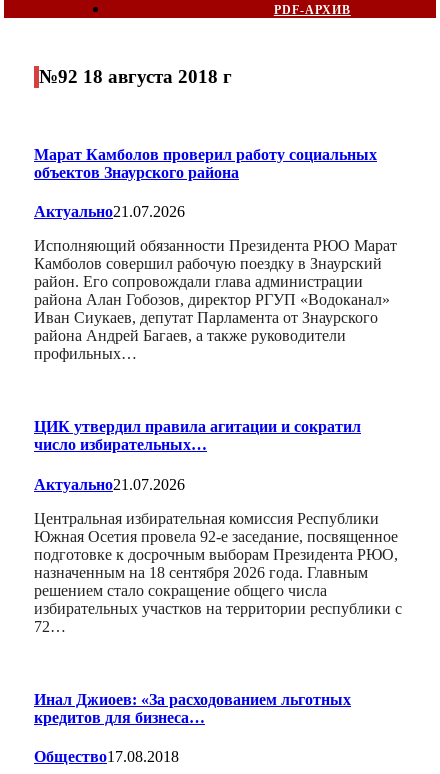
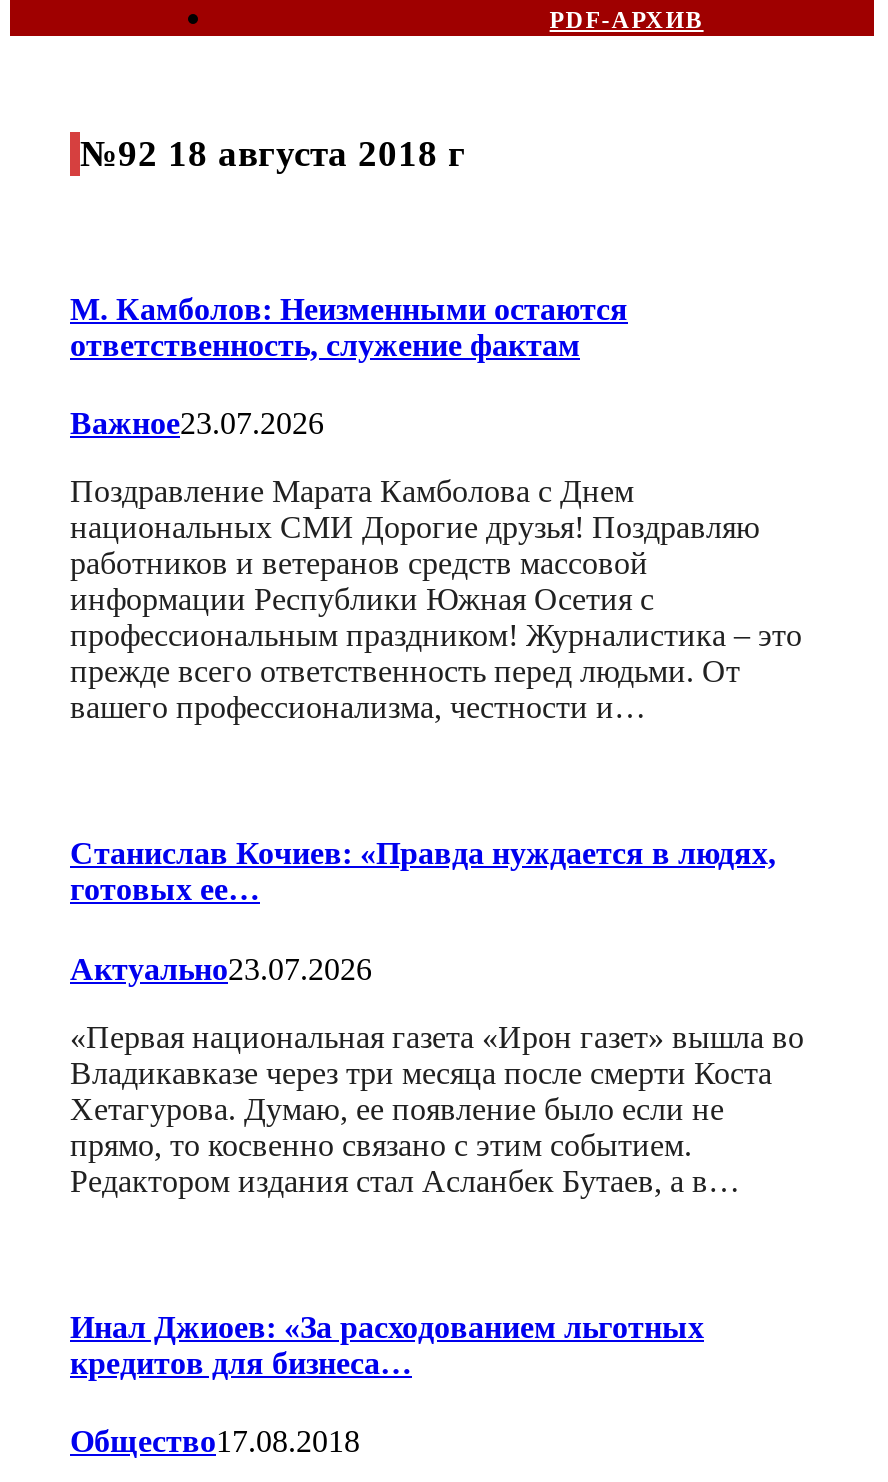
- Марат Камболов проверил работу социальных
- объектов Знаурского района
+ М. Камболов: Неизменными остаются
+ ответственность, служение фактам

- Актуально21.07.2026
+ Важное23.07.2026

- Исполняющий обязанности Президента РЮО Марат
- Камболов совершил рабочую поездку в Знаурский
- район. Его сопровождали глава администрации
- района Алан Гобозов, директор РГУП «Водоканал»
- Иван Сиукаев, депутат Парламента от Знаурского
- района Андрей Багаев, а также руководители
- профильных…
+ Поздравление Марата Камболова с Днем
+ национальных СМИ Дорогие друзья! Поздравляю
+ работников и ветеранов средств массовой
+ информации Республики Южная Осетия с
+ профессиональным праздником! Журналистика – это
+ прежде всего ответственность перед людьми. От
+ вашего профессионализма, честности и…

- ЦИК утвердил правила агитации и сократил
- число избирательных…
+ Станислав Кочиев: «Правда нуждается в людях,
+ готовых ее…

- Актуально21.07.2026
+ Актуально23.07.2026

- Центральная избирательная комиссия Республики
- Южная Осетия провела 92-е заседание, посвященное
- подготовке к досрочным выборам Президента РЮО,
- назначенным на 18 сентября 2026 года. Главным
- решением стало сокращение общего числа
- избирательных участков на территории республики с
- 72…
+ «Первая национальная газета «Ирон газет» вышла во
+ Владикавказе через три месяца после смерти Коста
+ Хетагурова. Думаю, ее появление было если не
+ прямо, то косвенно связано с этим событием.
+ Редактором издания стал Асланбек Бутаев, а в…
